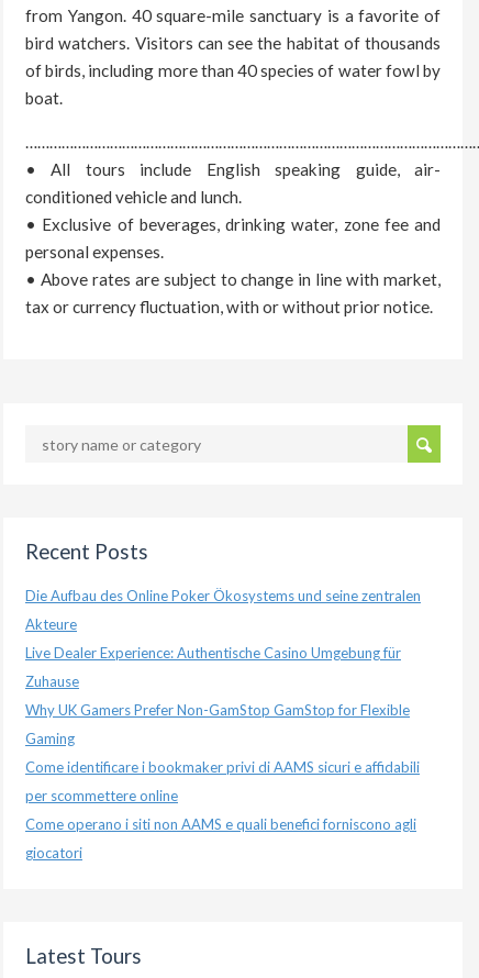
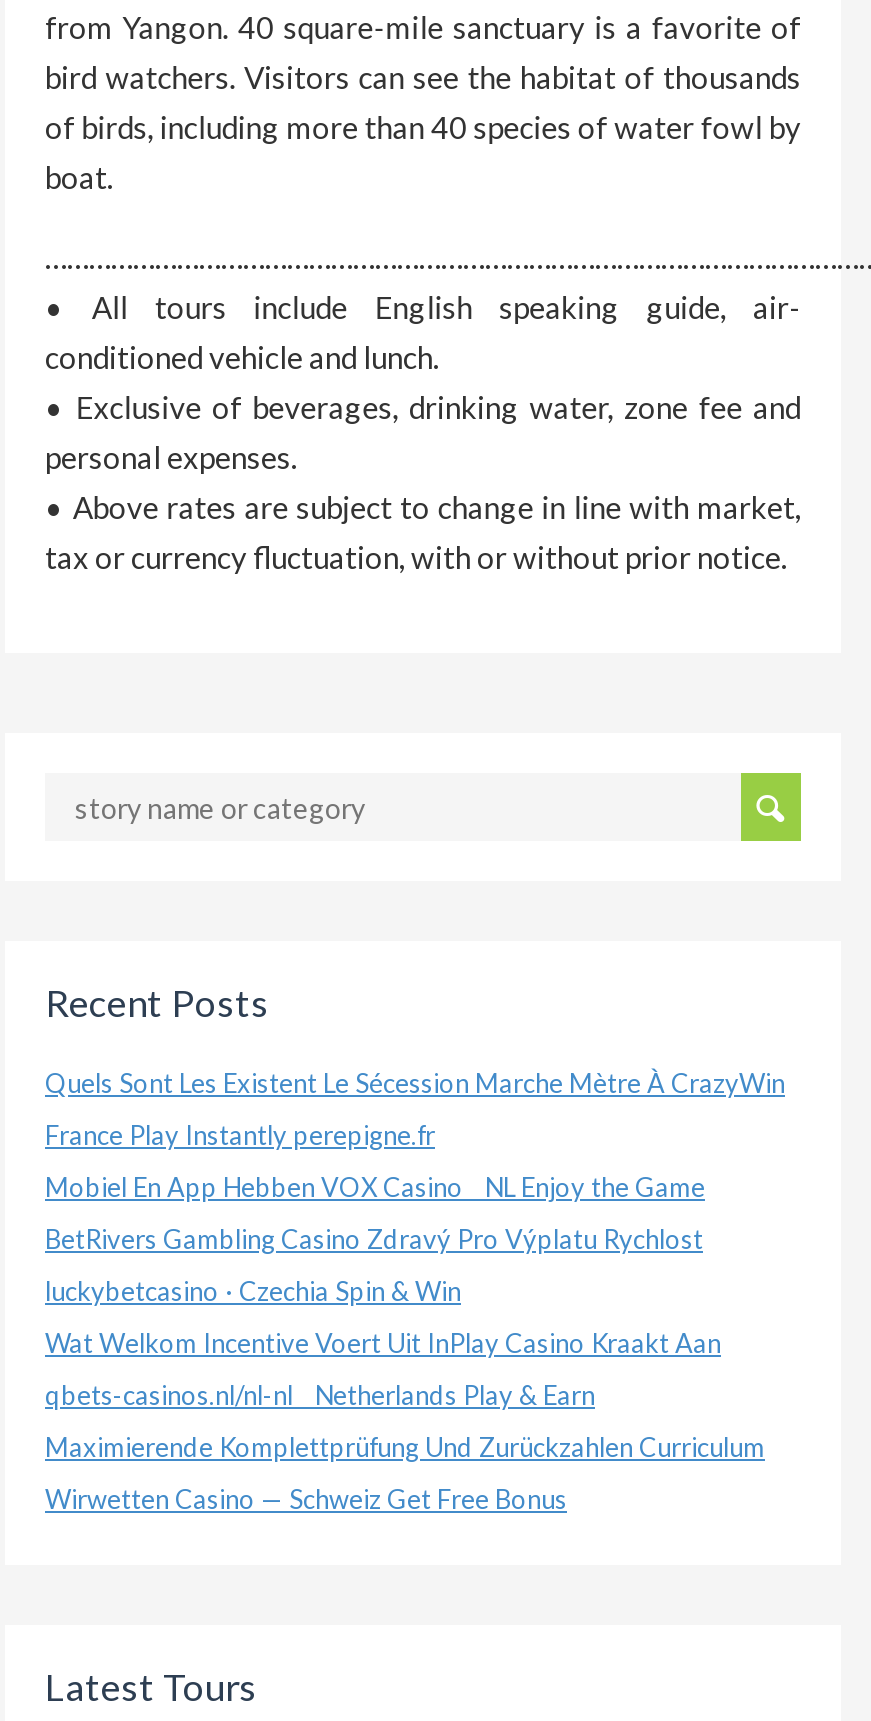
- Die Aufbau des Online Poker Ökosystems und seine zentralen
- Akteure
- Live Dealer Experience: Authentische Casino Umgebung für
- Zuhause
- Why UK Gamers Prefer Non-GamStop GamStop for Flexible
- Gaming
- Come identificare i bookmaker privi di AAMS sicuri e affidabili
- per scommettere online
- Come operano i siti non AAMS e quali benefici forniscono agli
- giocatori
+ Quels Sont Les Existent Le Sécession Marche Mètre À CrazyWin
+ France Play Instantly perepigne.fr
+ Mobiel En App Hebben VOX Casino _ NL Enjoy the Game
+ BetRivers Gambling Casino Zdravý Pro Výplatu Rychlost
+ luckybetcasino · Czechia Spin & Win
+ Wat Welkom Incentive Voert Uit InPlay Casino Kraakt Aan
+ qbets-casinos.nl/nl-nl _ Netherlands Play & Earn
+ Maximierende Komplettprüfung Und Zurückzahlen Curriculum
+ Wirwetten Casino — Schweiz Get Free Bonus
